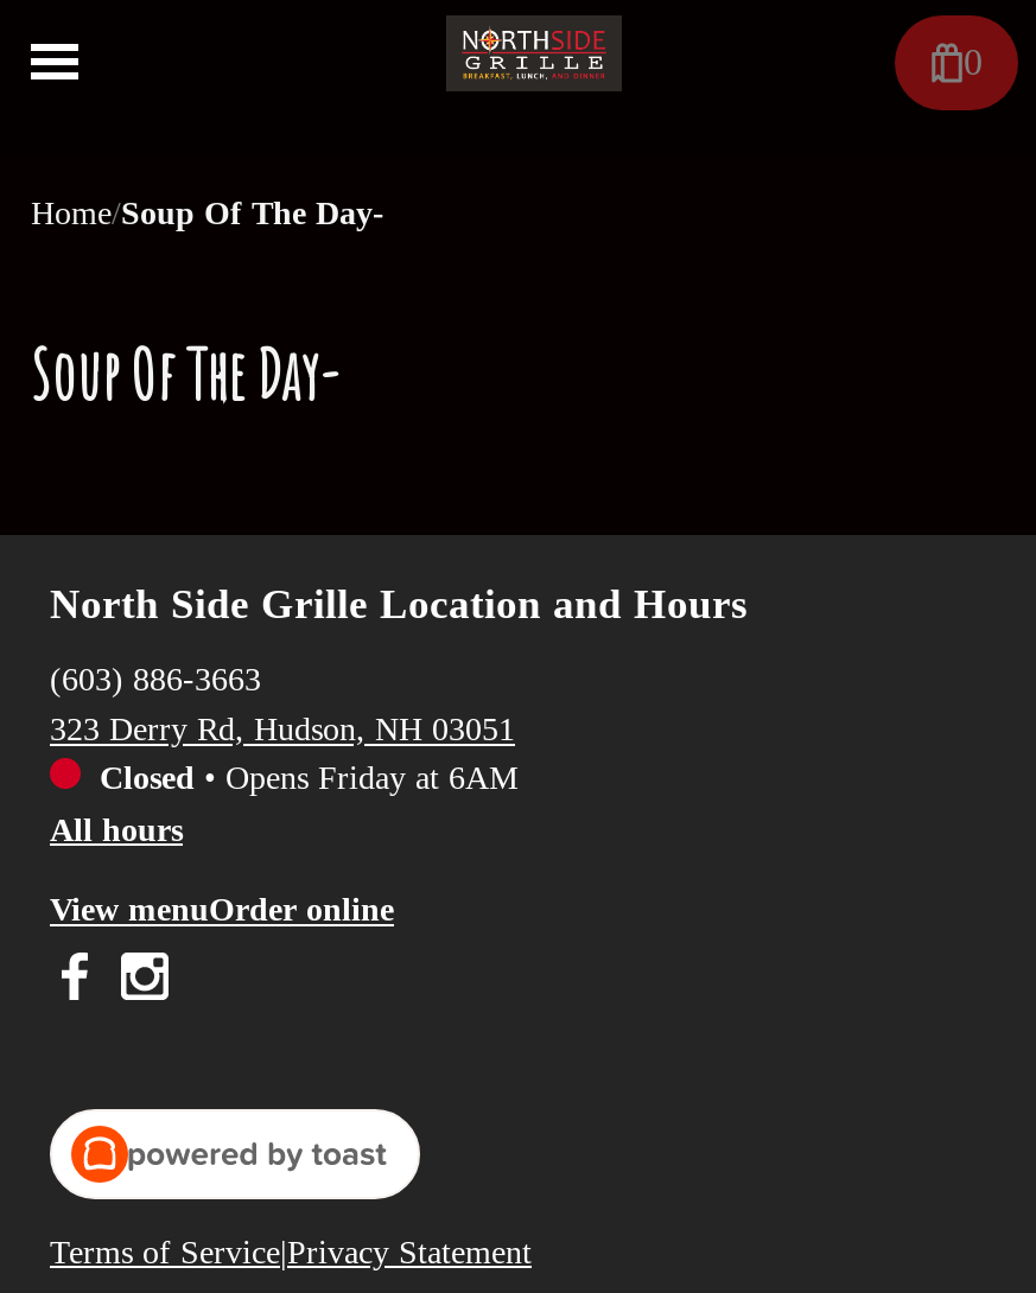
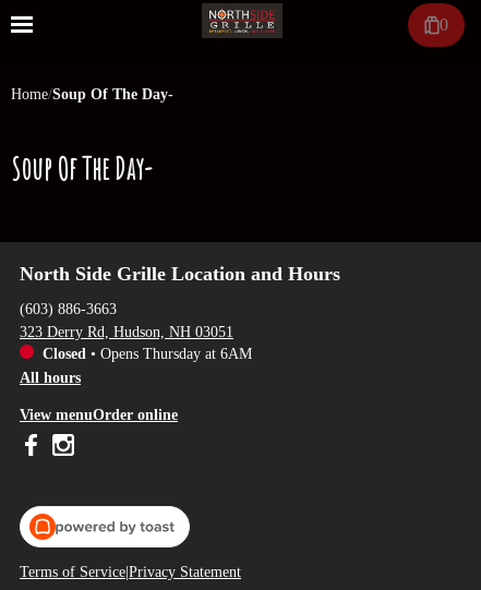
- Closed • Opens Friday at 6AM
+ Closed • Opens Thursday at 6AM
